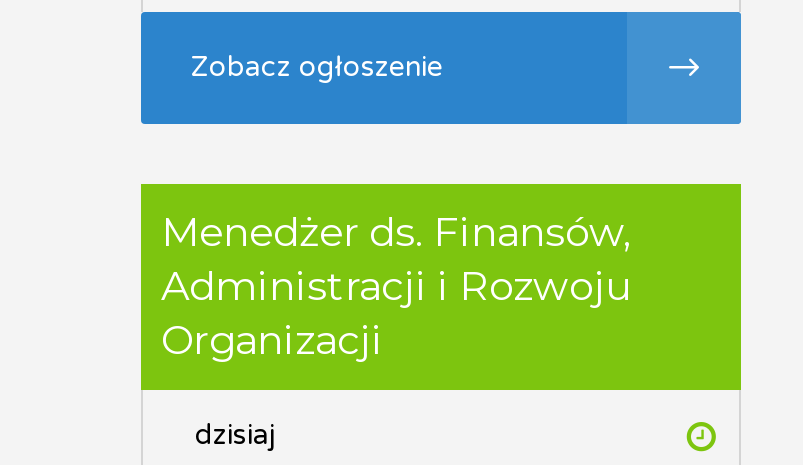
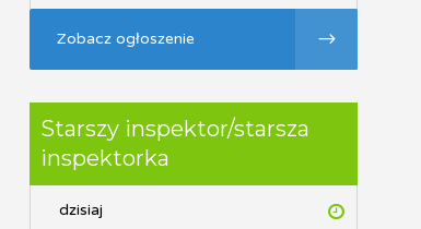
- Menedżer ds. Finansów,
- Administracji i Rozwoju
- Organizacji
+ Starszy inspektor/starsza
+ inspektorka
